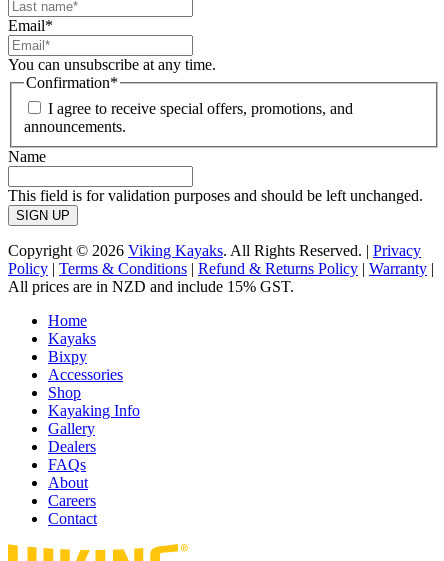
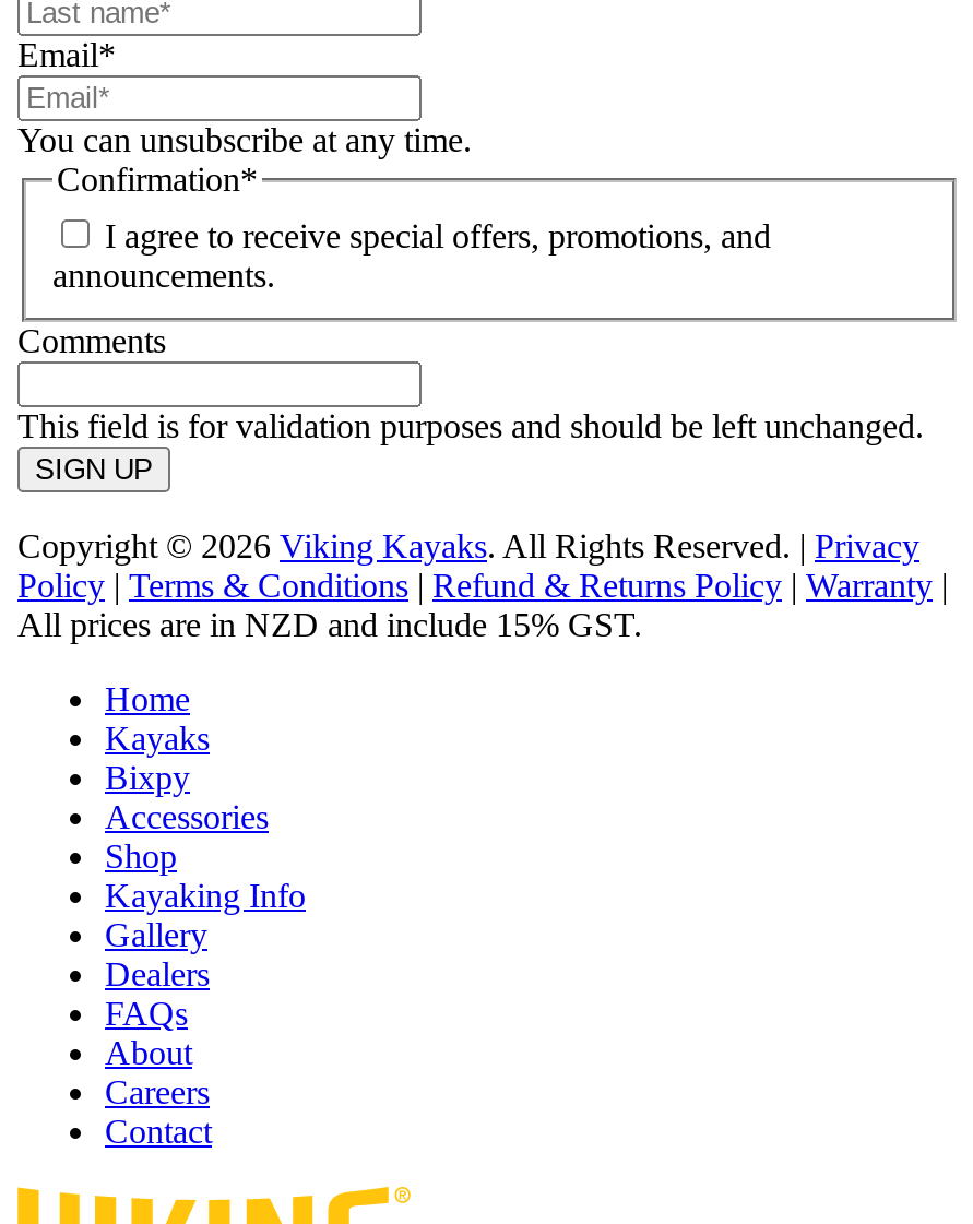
- Name
+ Comments
